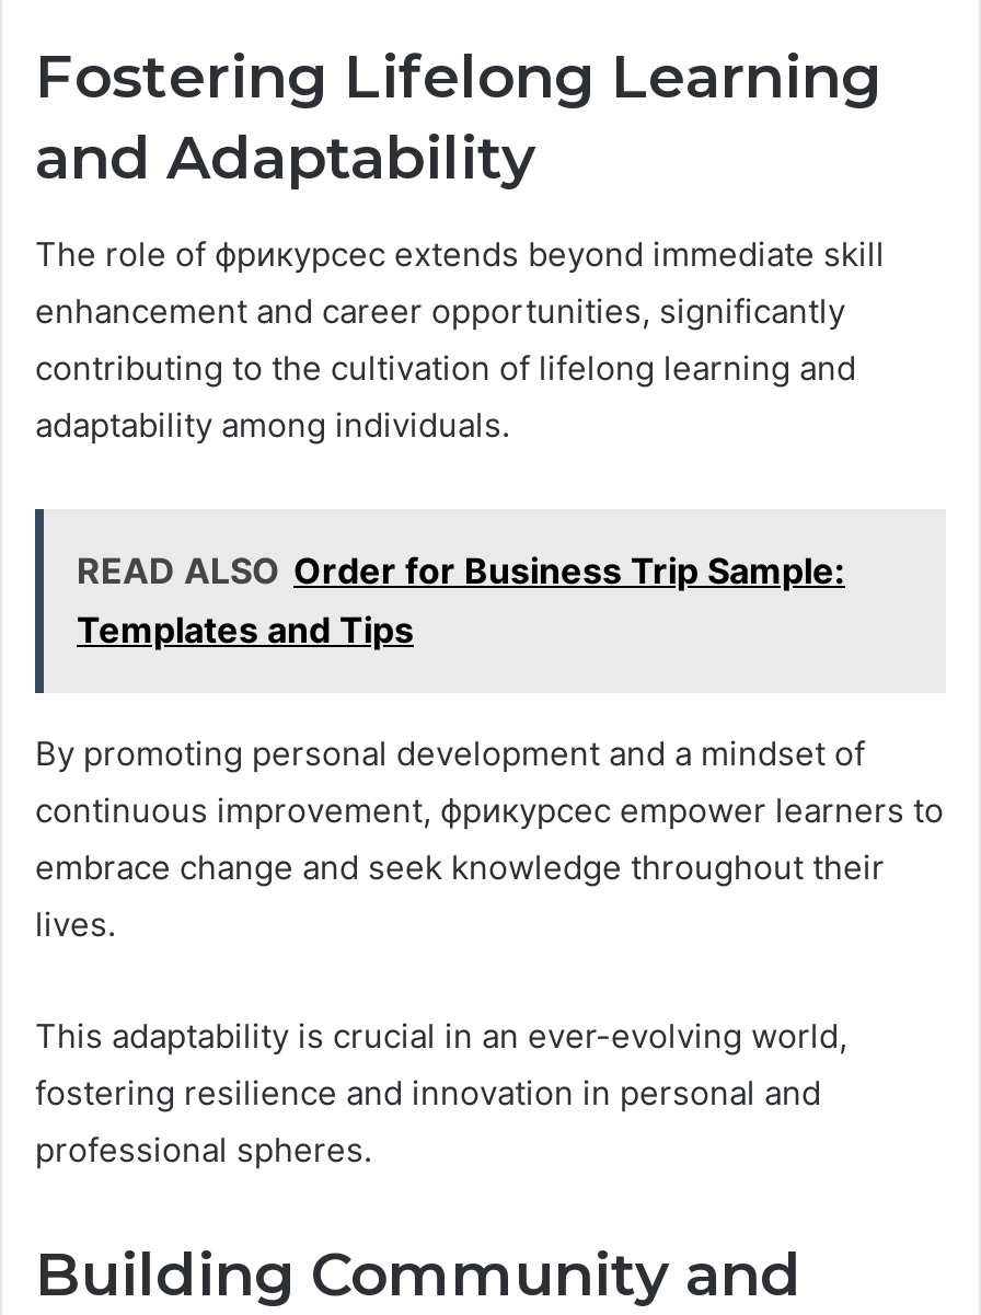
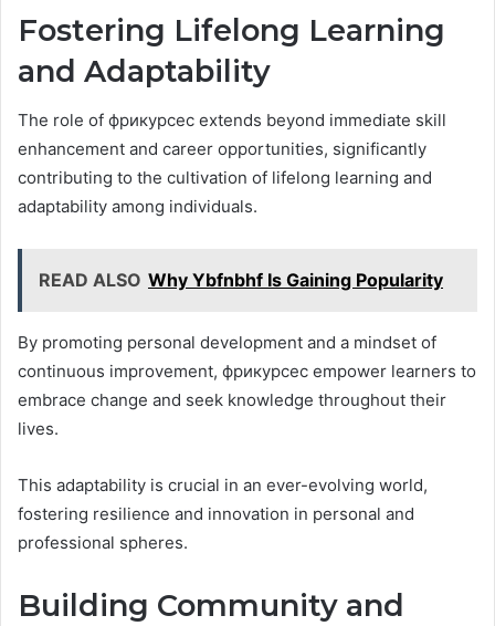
- READ ALSO Order for Business Trip Sample:
- Templates and Tips
+ READ ALSO Why Ybfnbhf Is Gaining Popularity
